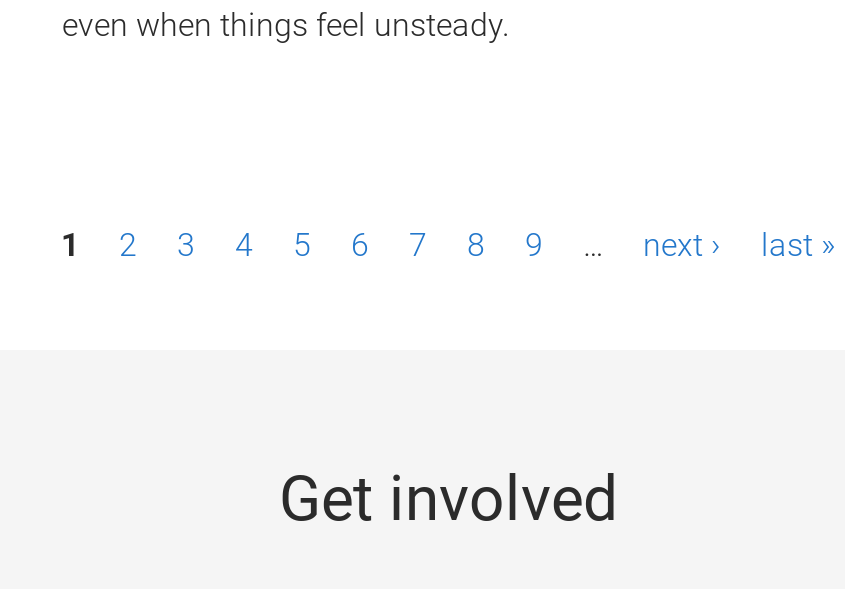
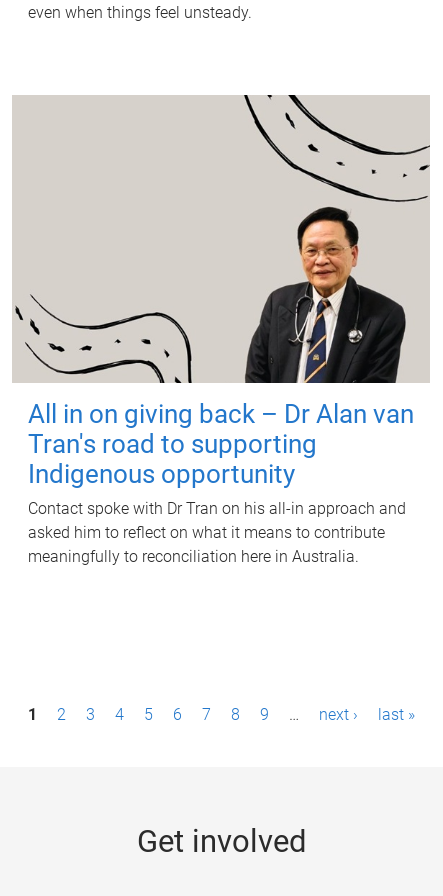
+ [image]
+ All in on giving back – Dr Alan van
+ Tran's road to supporting
+ Indigenous opportunity
+ Contact spoke with Dr Tran on his all-in approach and
+ asked him to reflect on what it means to contribute
+ meaningfully to reconciliation here in Australia.
